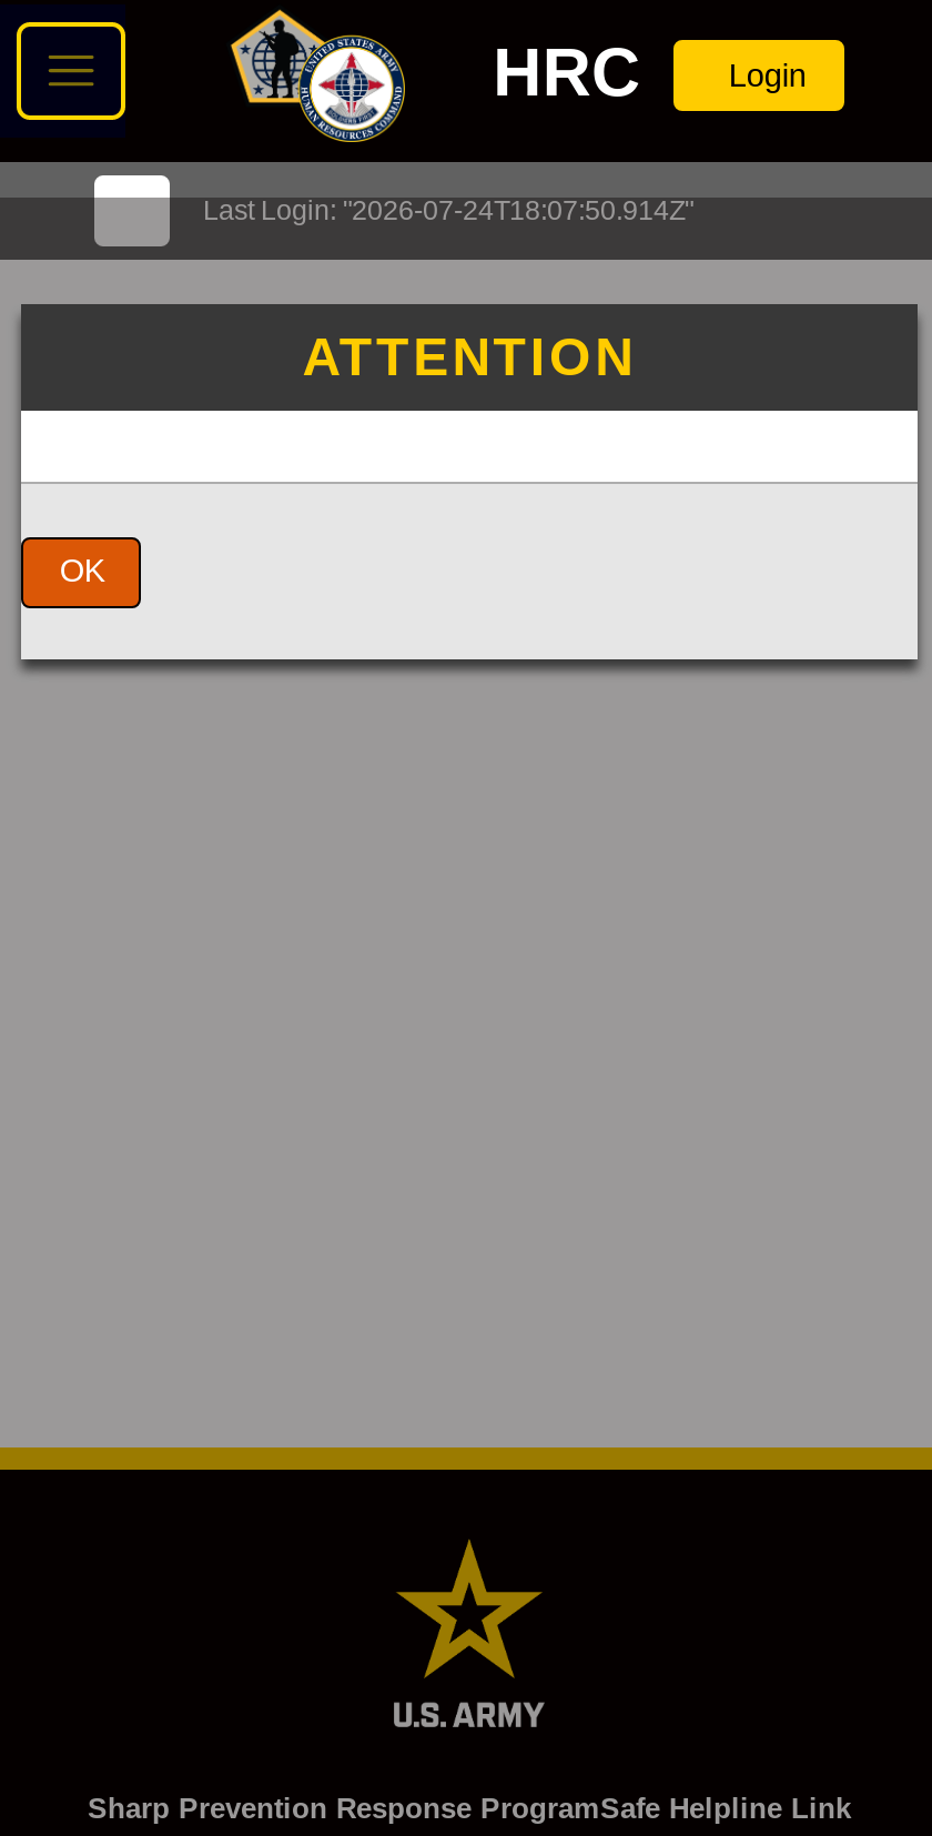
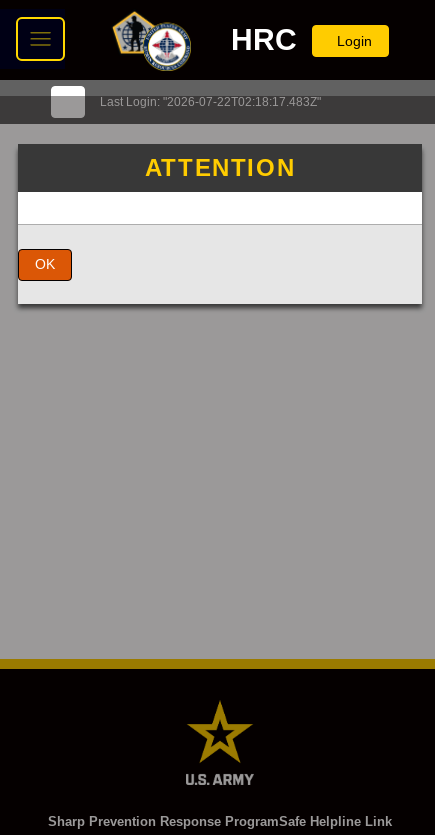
- Last Login: "2026-07-24T18:07:50.914Z"
+ Last Login: "2026-07-22T02:18:17.483Z"
